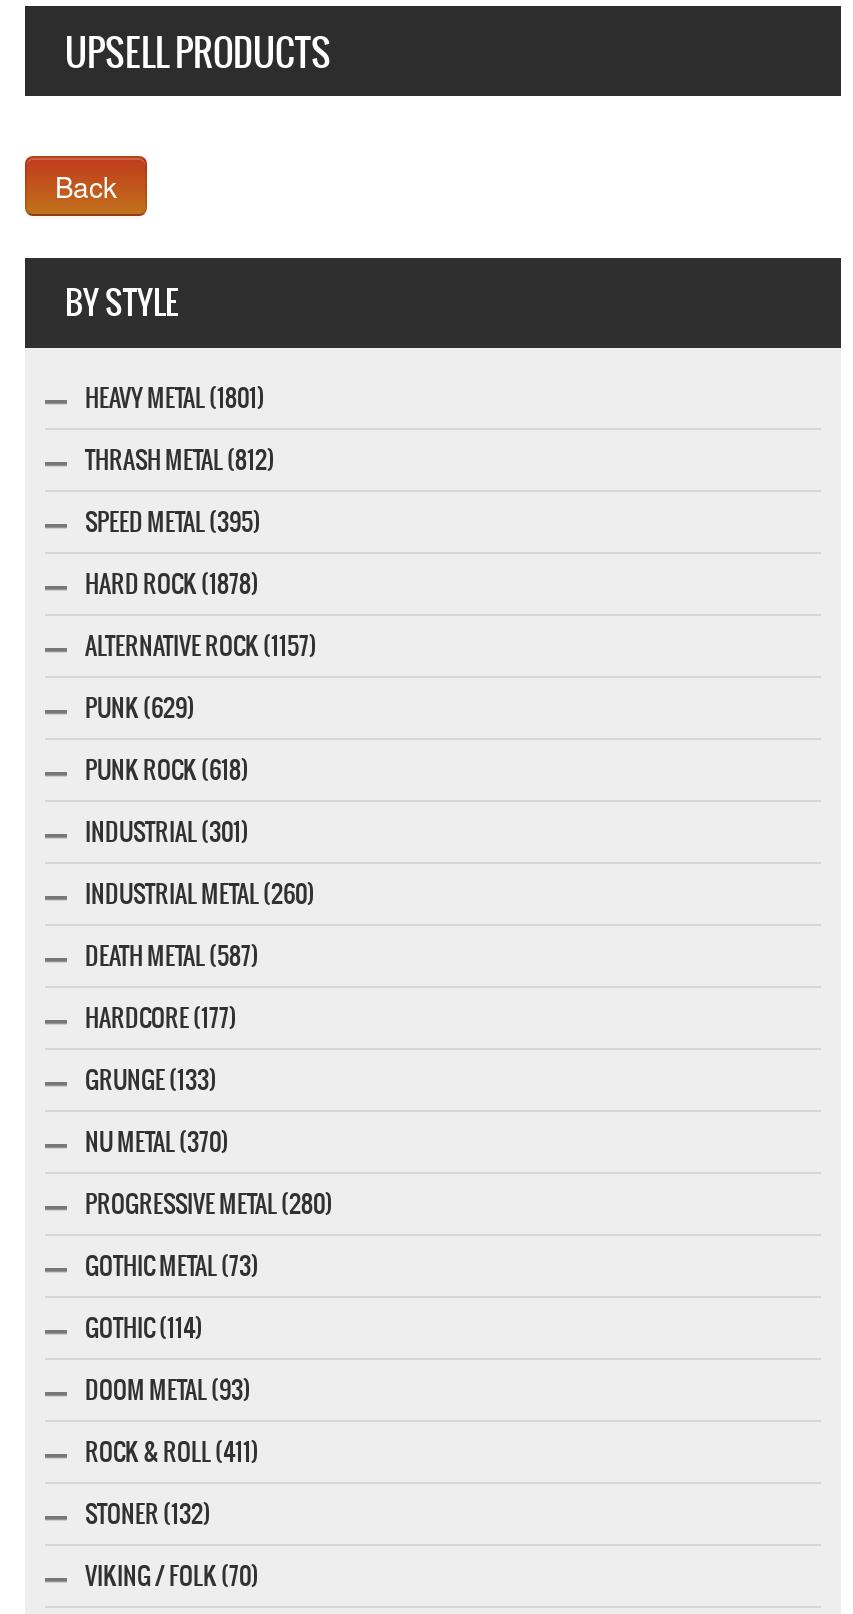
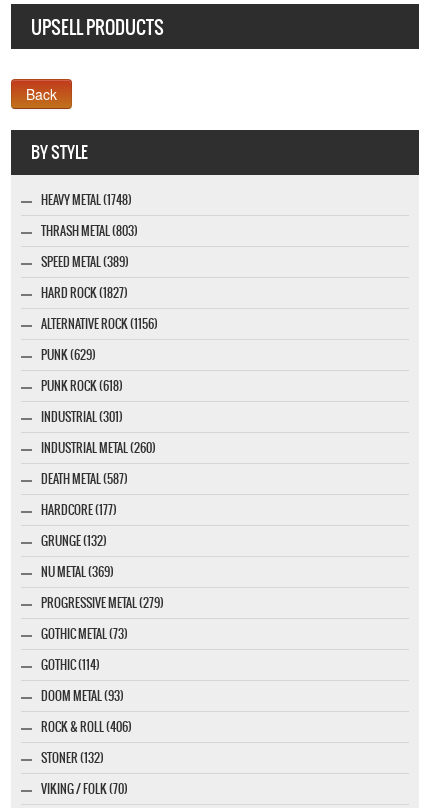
- HEAVY METAL (1801)
+ HEAVY METAL (1748)

- THRASH METAL (812)
+ THRASH METAL (803)

- SPEED METAL (395)
+ SPEED METAL (389)

- HARD ROCK (1878)
+ HARD ROCK (1827)

- ALTERNATIVE ROCK (1157)
+ ALTERNATIVE ROCK (1156)

- GRUNGE (133)
+ GRUNGE (132)

- NU METAL (370)
+ NU METAL (369)

- PROGRESSIVE METAL (280)
+ PROGRESSIVE METAL (279)

- ROCK & ROLL (411)
+ ROCK & ROLL (406)
